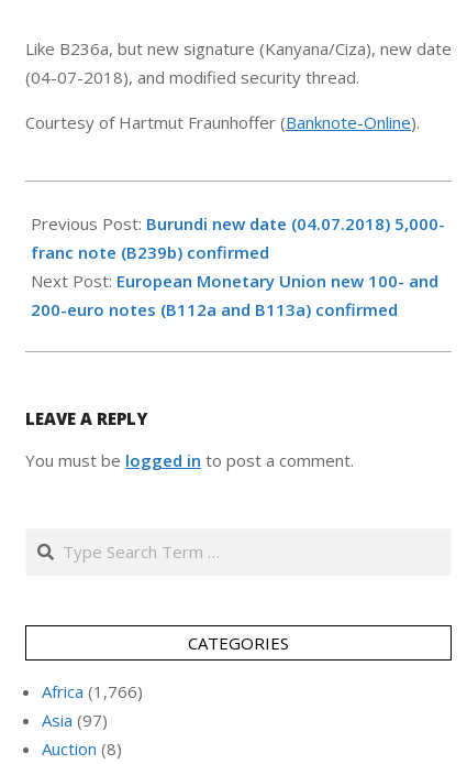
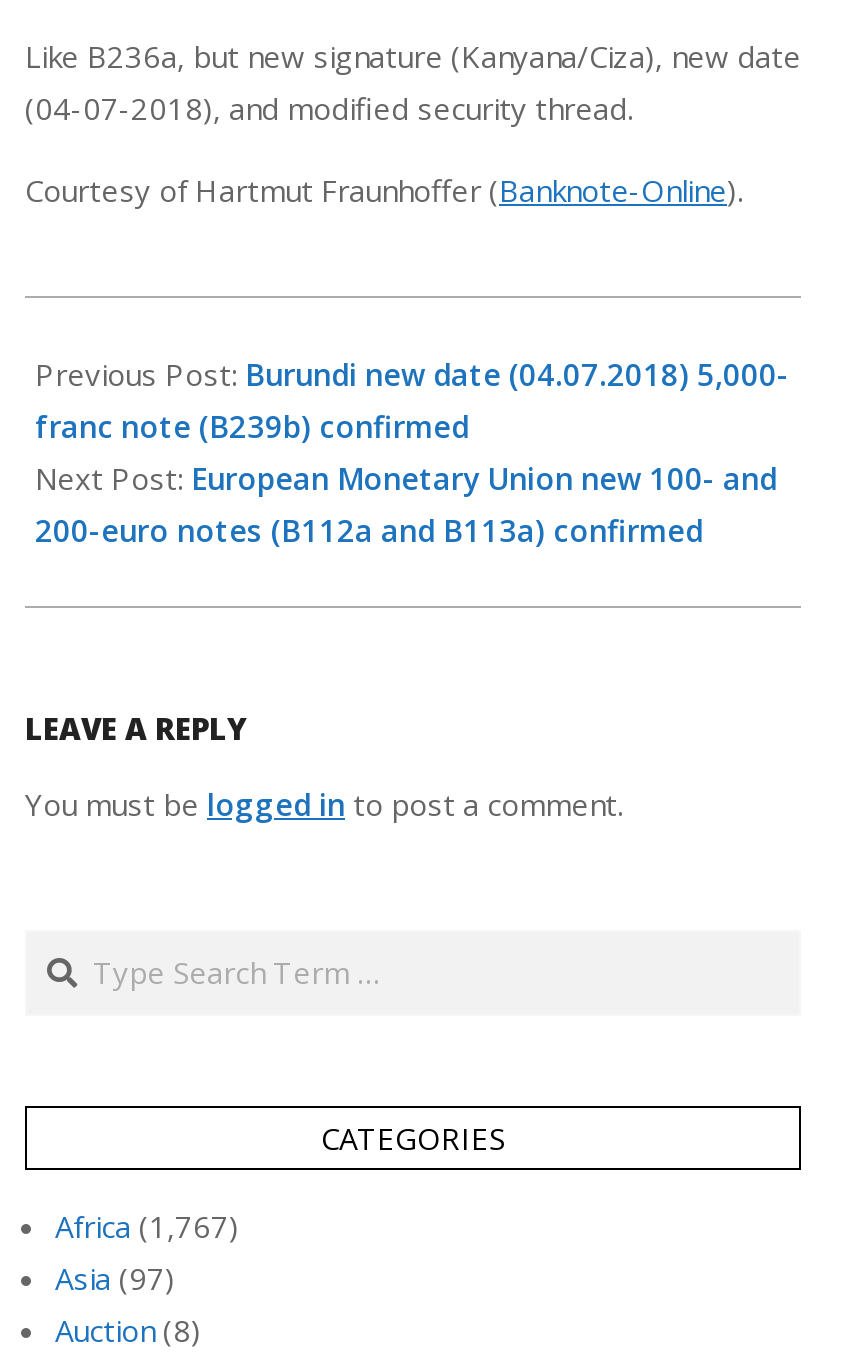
- Africa (1,766)
+ Africa (1,767)
